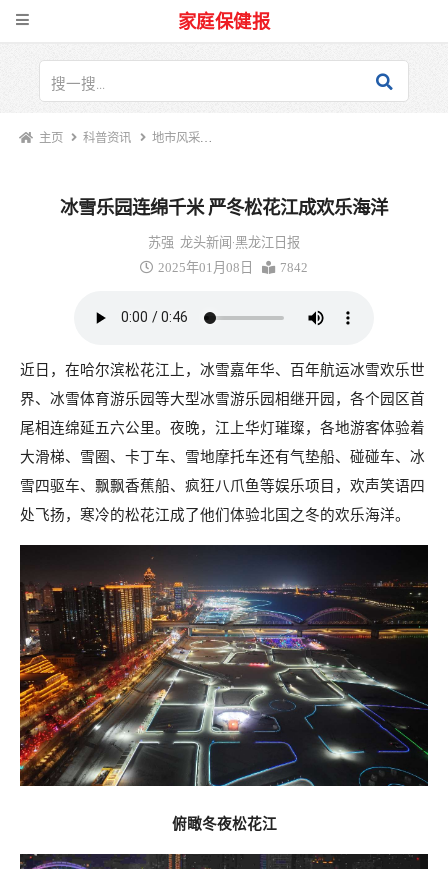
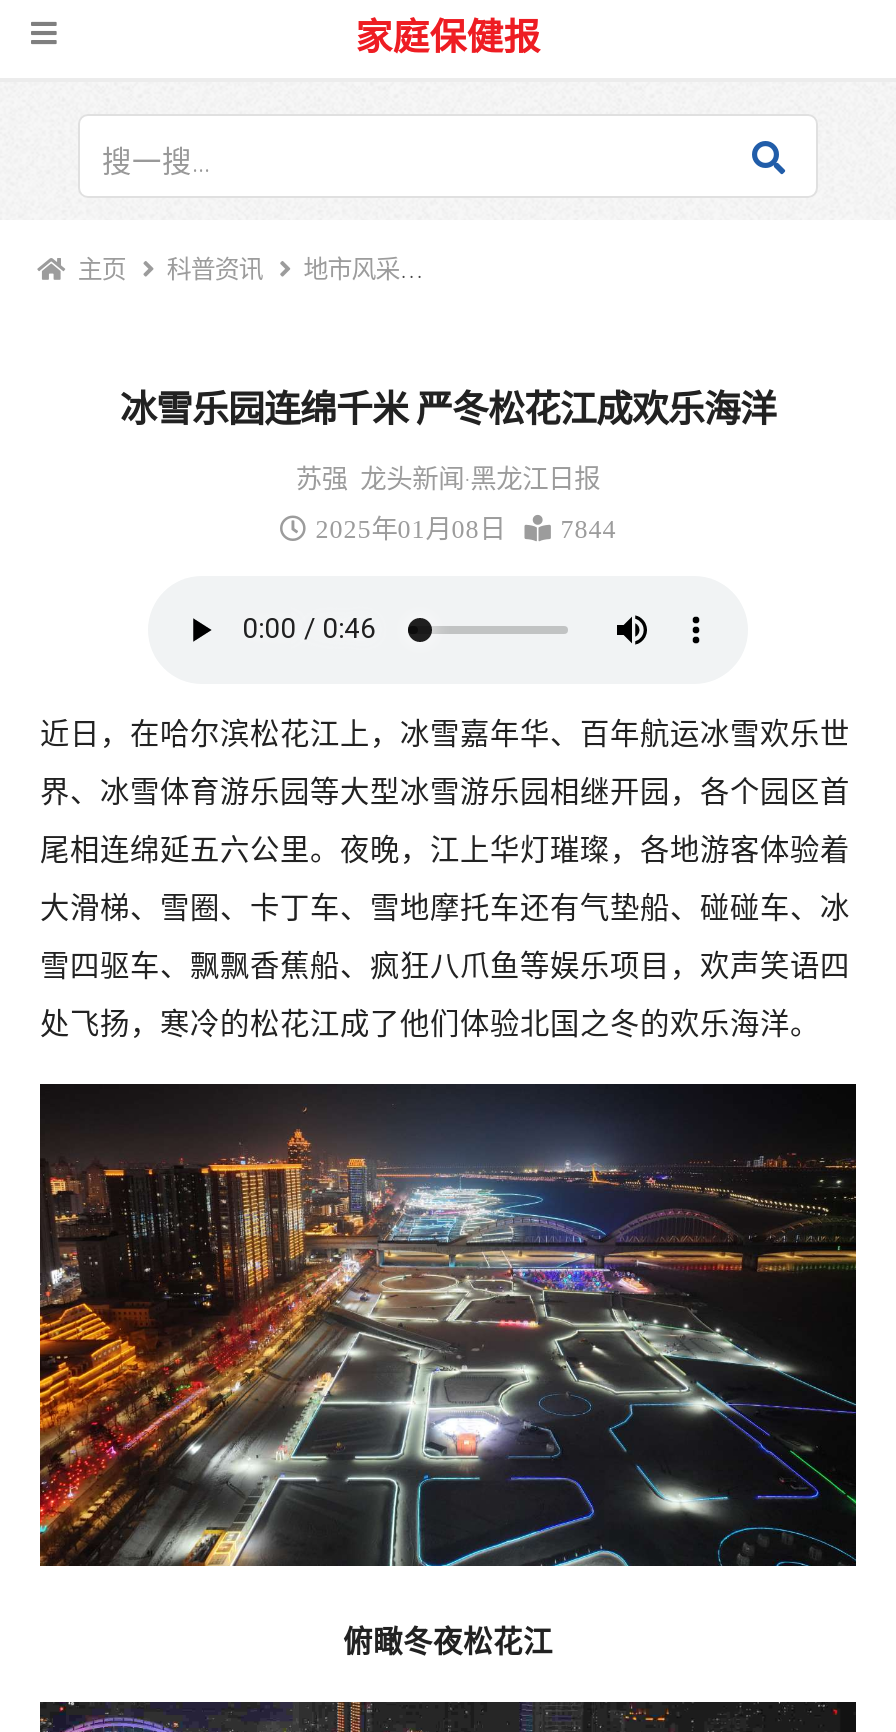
- 2025年01月08日 7842
+ 2025年01月08日 7844
